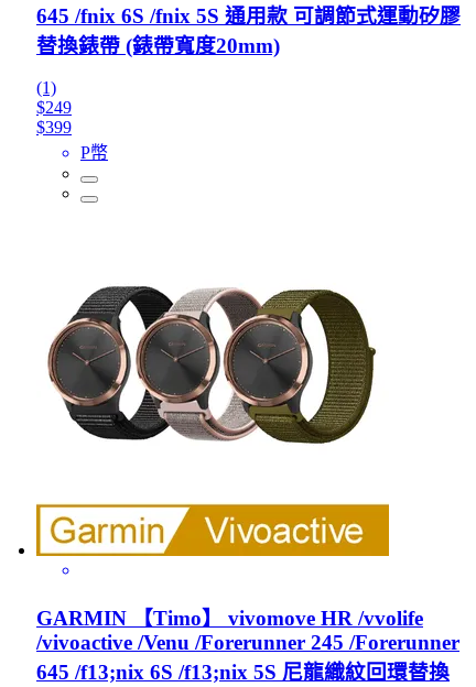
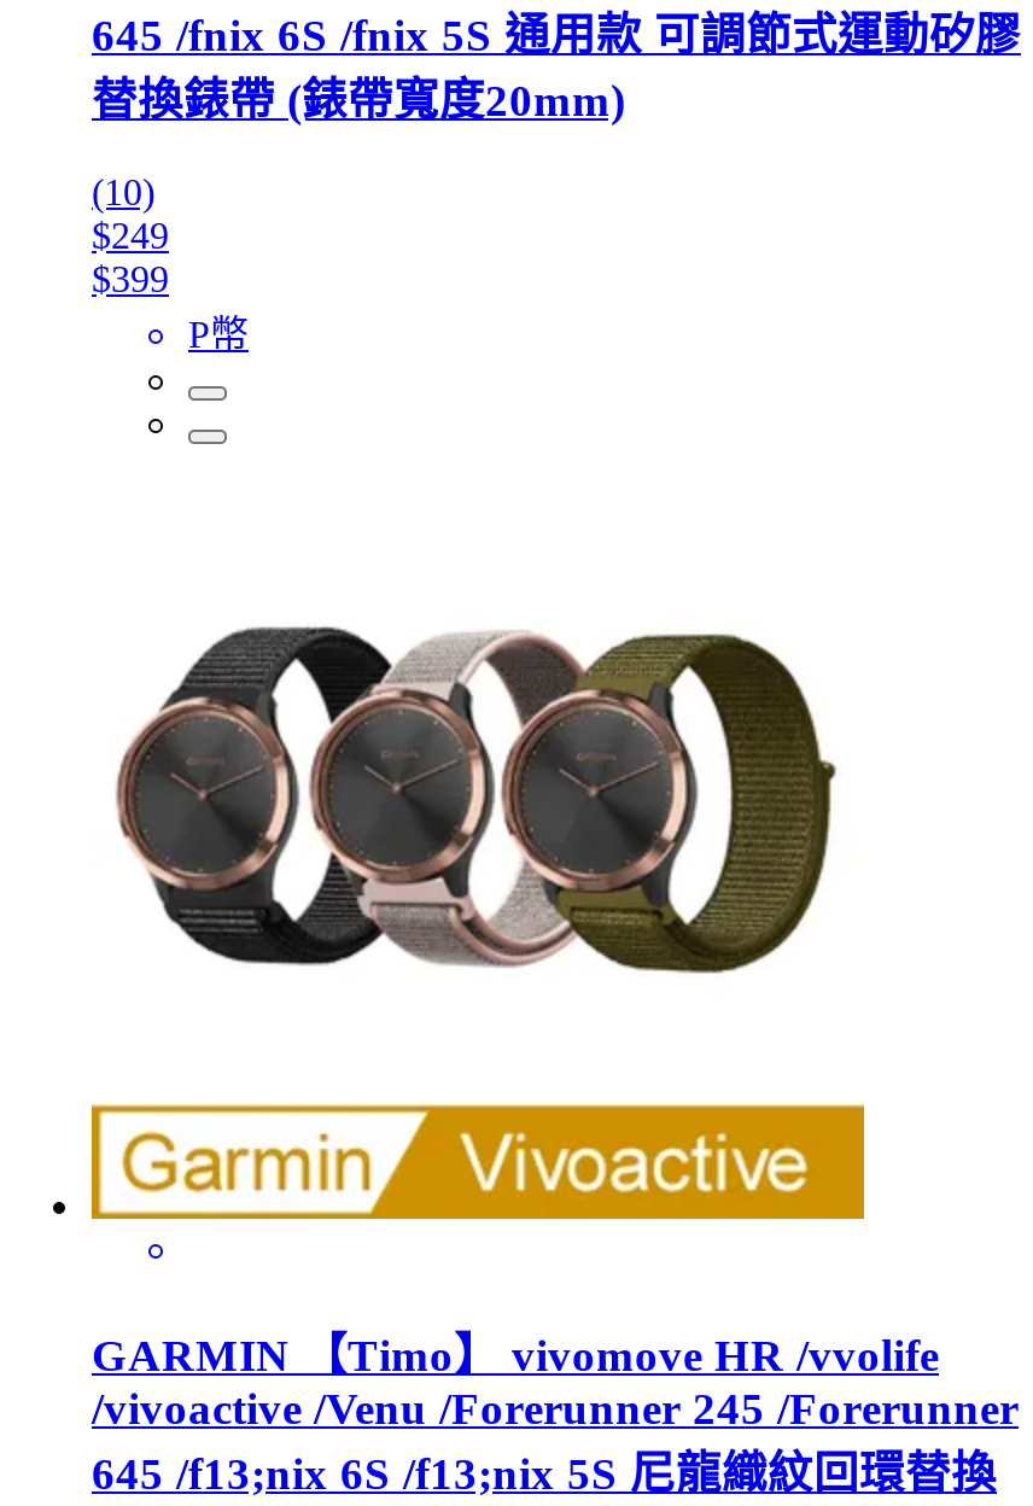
- (1)
+ (10)
